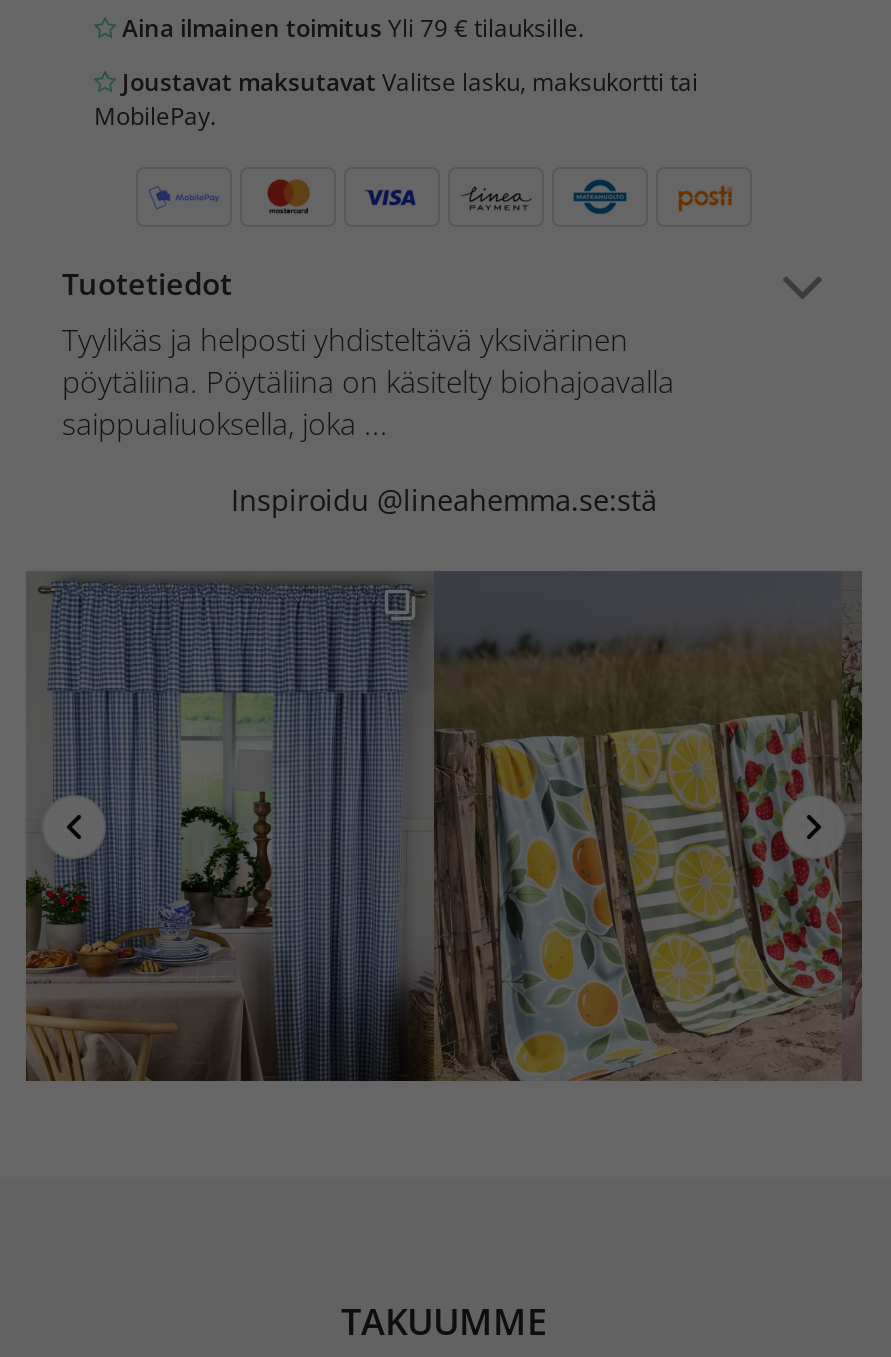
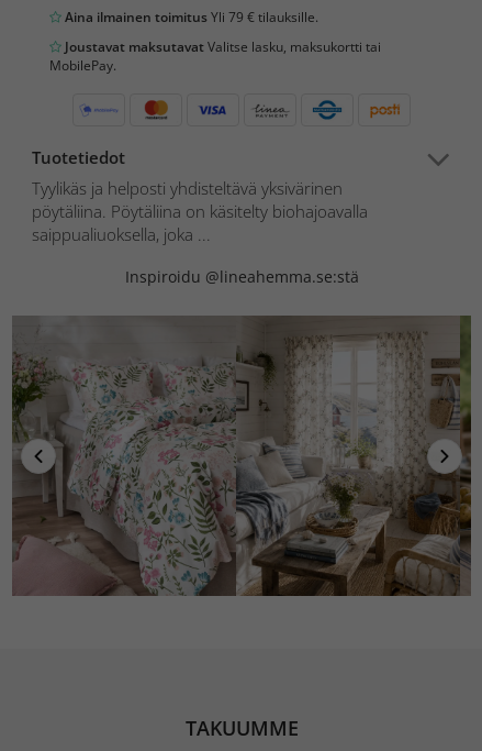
- [image]
+ [image]
